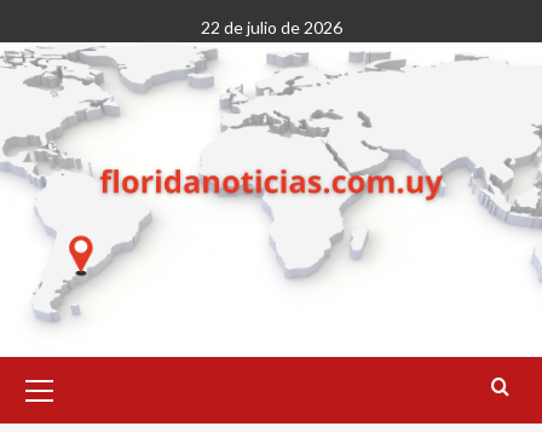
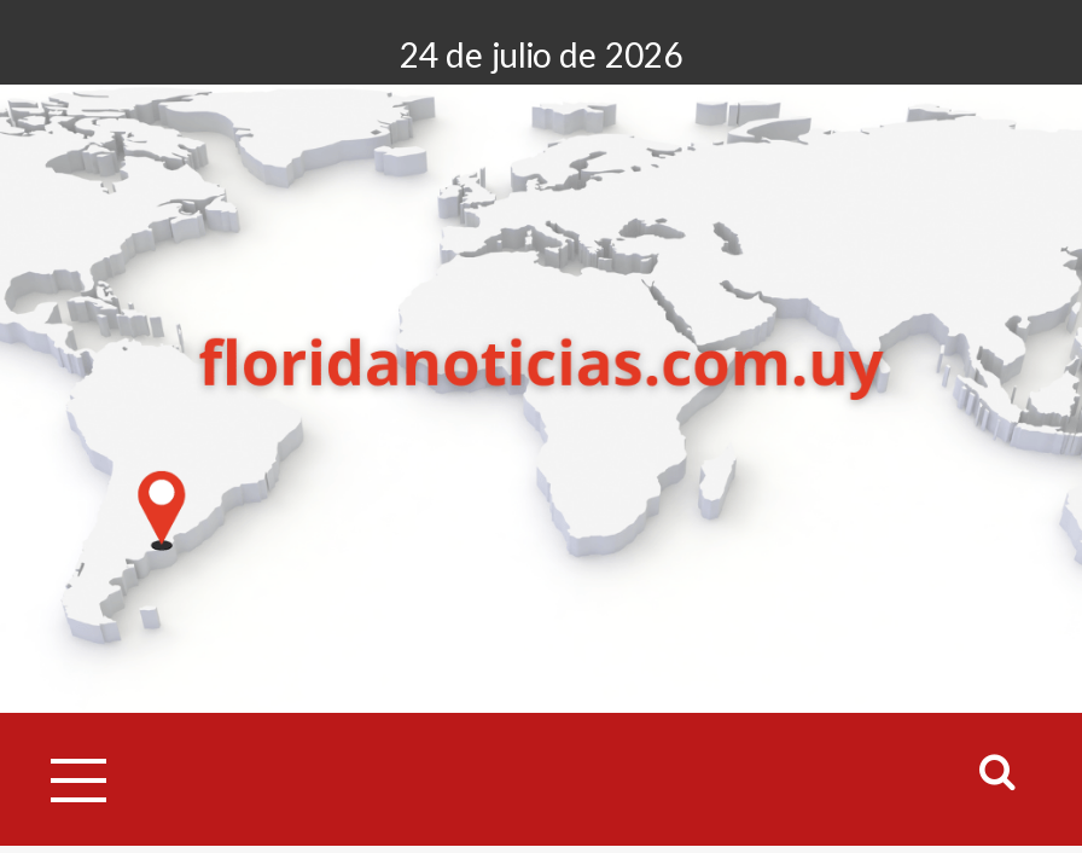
- 22 de julio de 2026
+ 24 de julio de 2026
